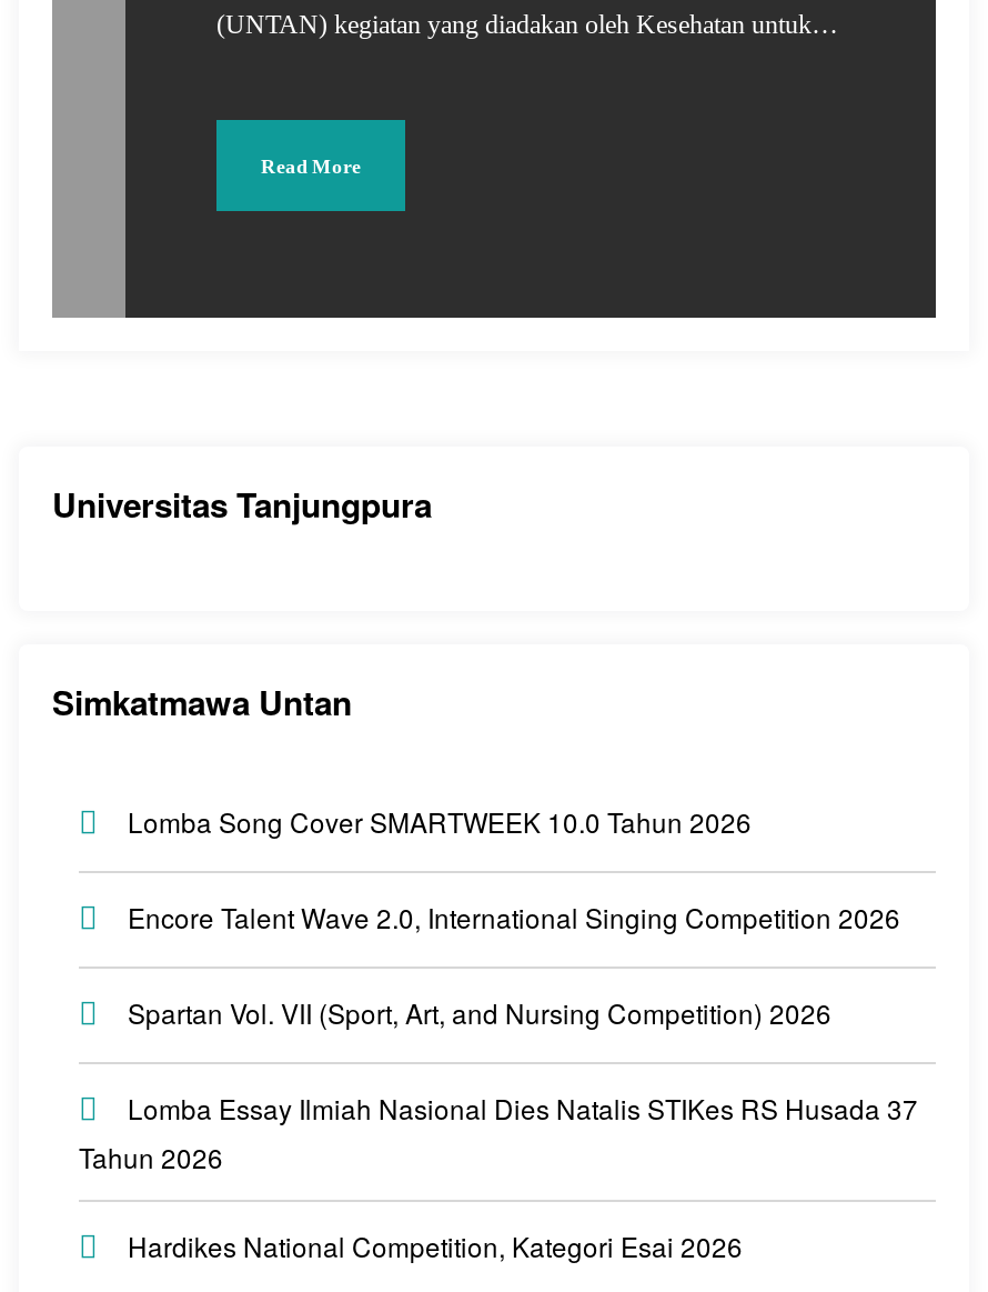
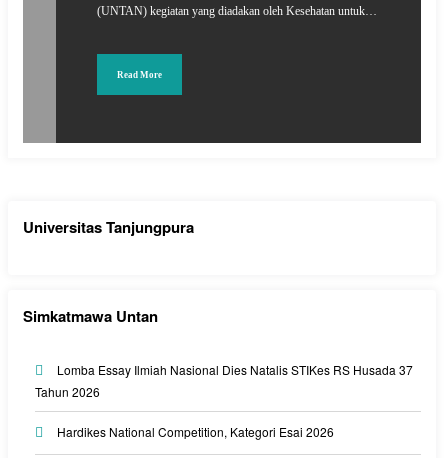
- Lomba Song Cover SMARTWEEK 10.0 Tahun 2026
- Encore Talent Wave 2.0, International Singing Competition 2026
- Spartan Vol. VII (Sport, Art, and Nursing Competition) 2026
